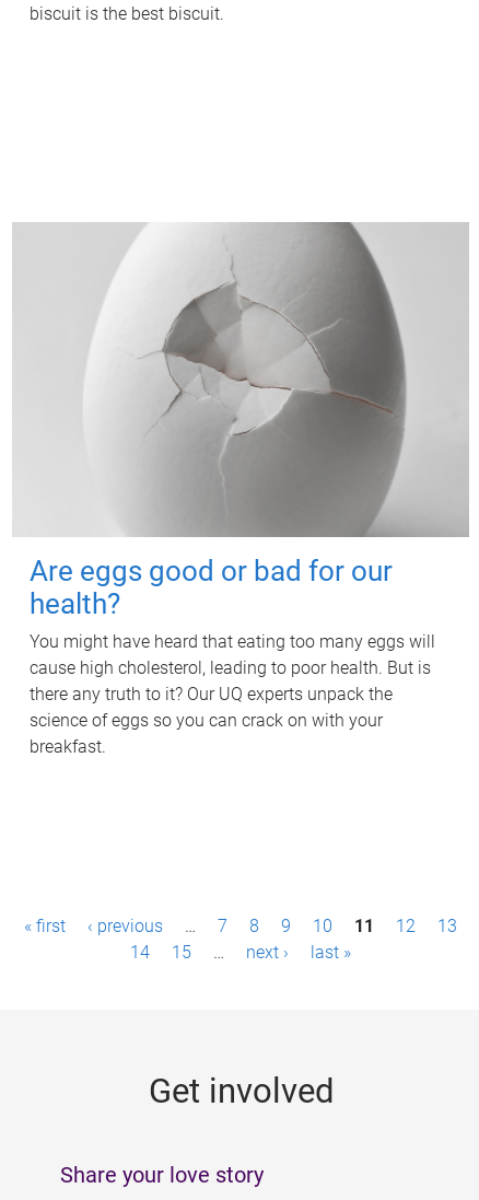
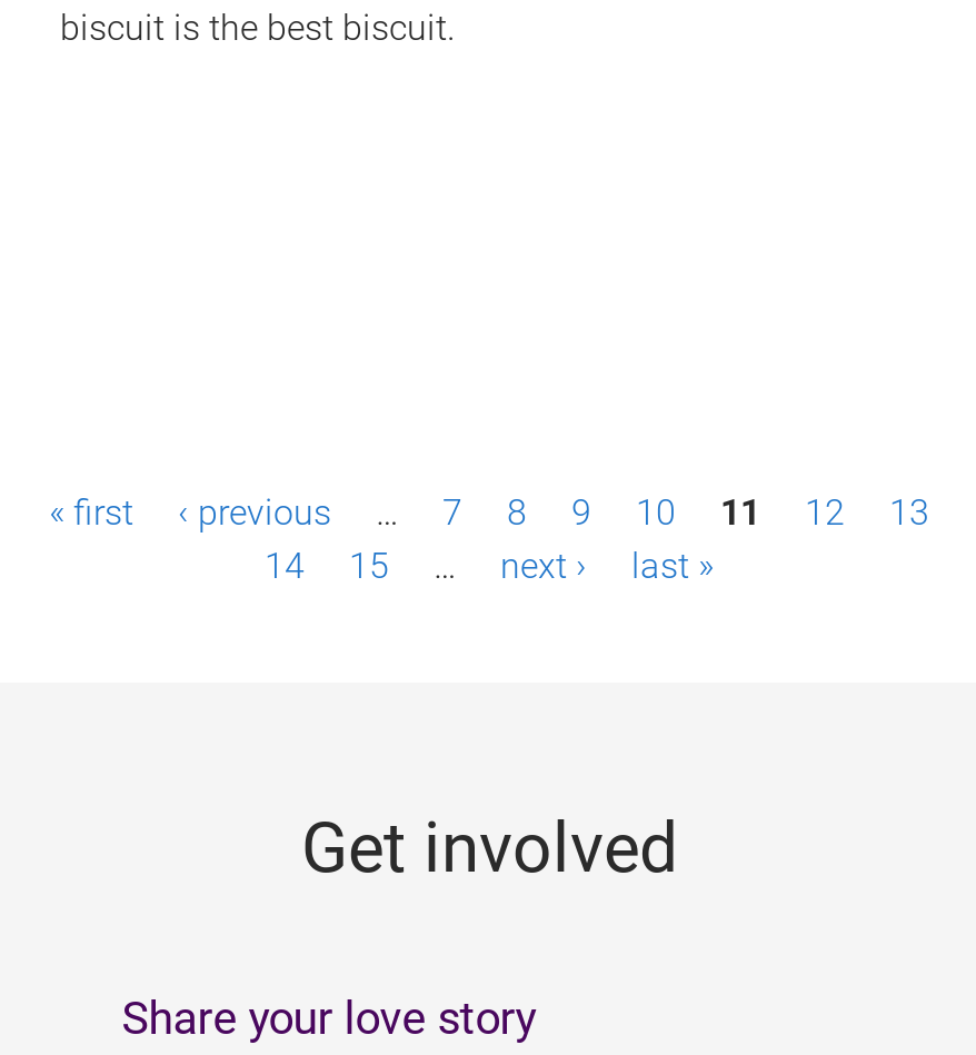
- [image]
- Are eggs good or bad for our
- health?
- You might have heard that eating too many eggs will
- cause high cholesterol, leading to poor health. But is
- there any truth to it? Our UQ experts unpack the
- science of eggs so you can crack on with your
- breakfast.
